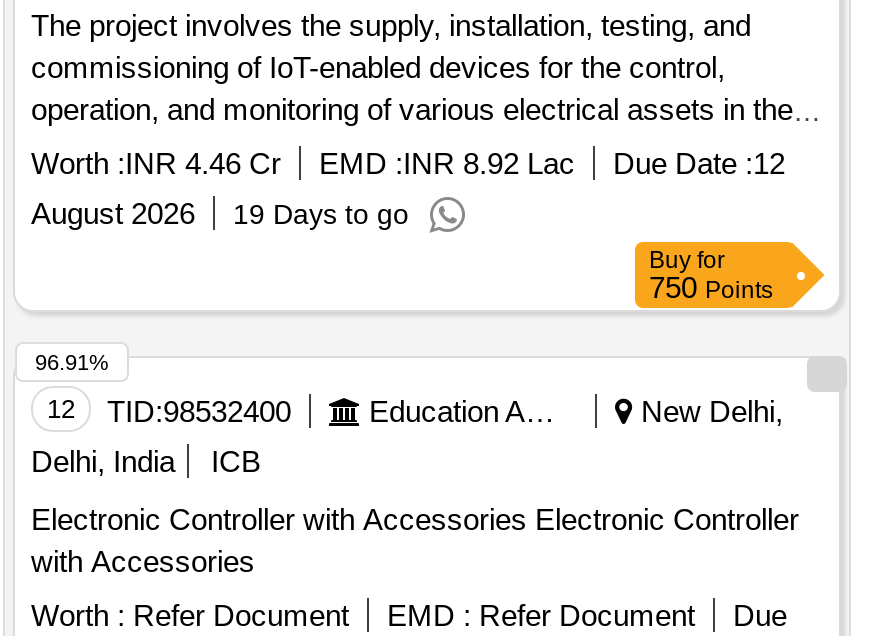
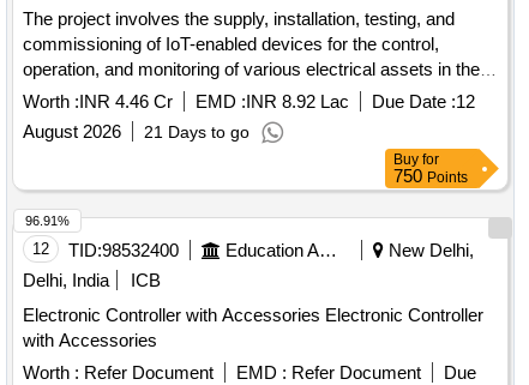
- August 2026 19 Days to go
+ August 2026 21 Days to go
